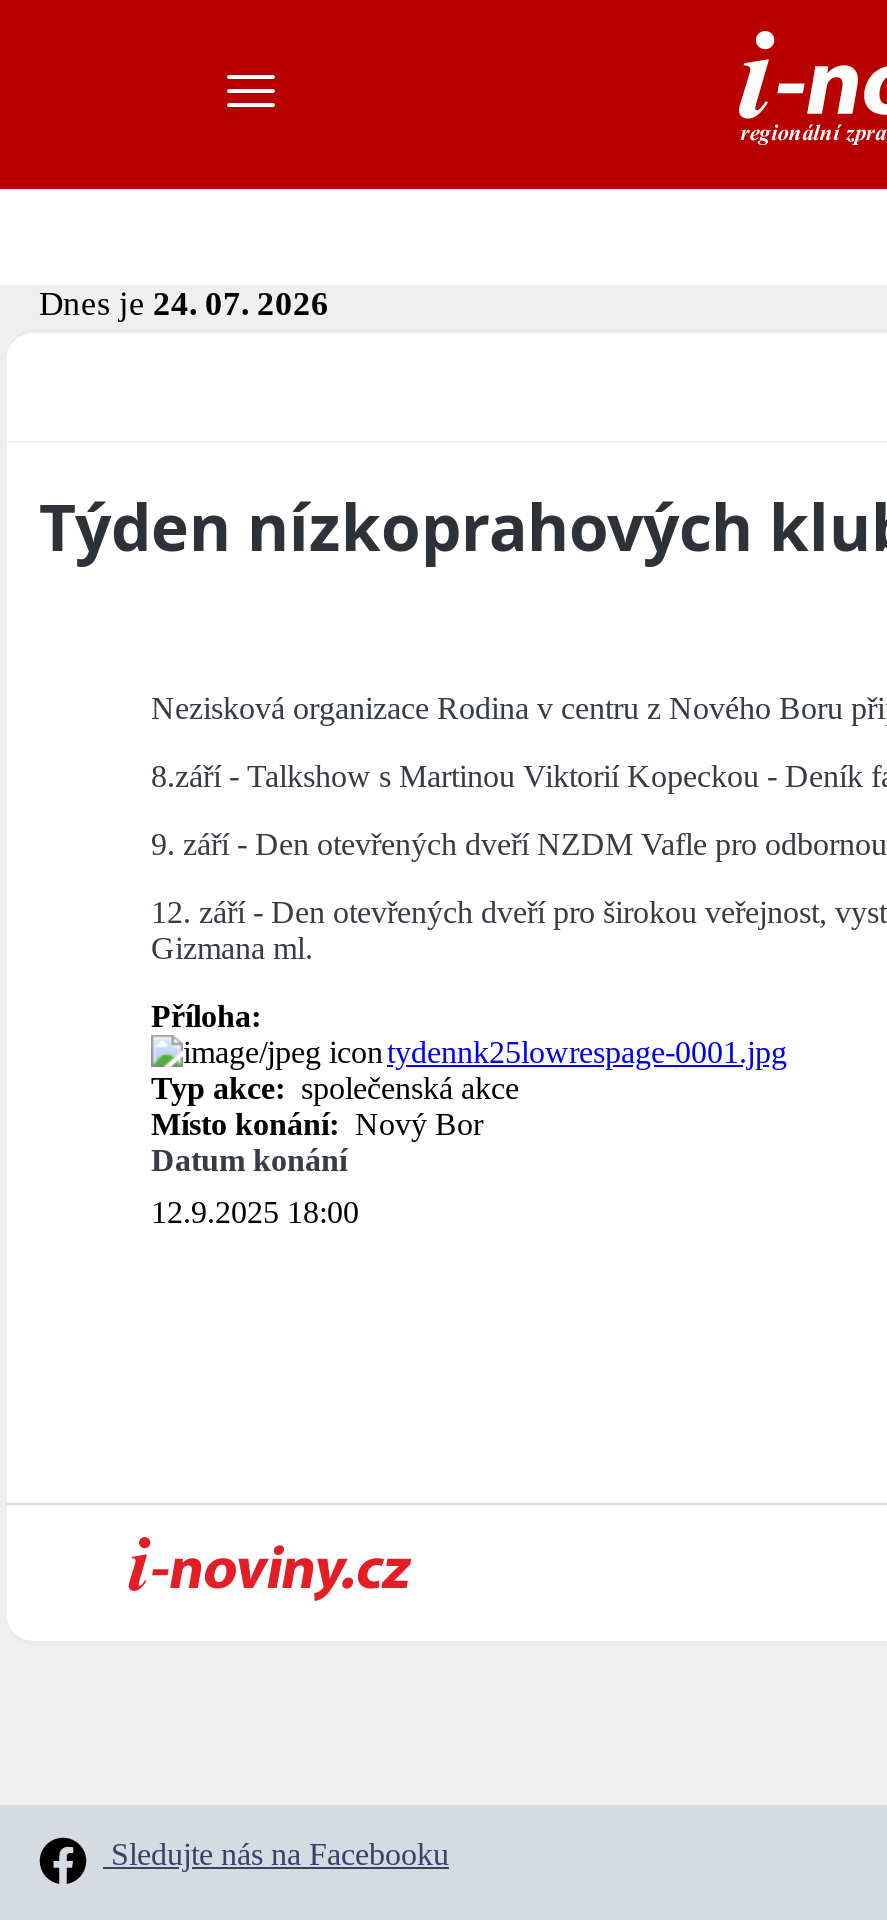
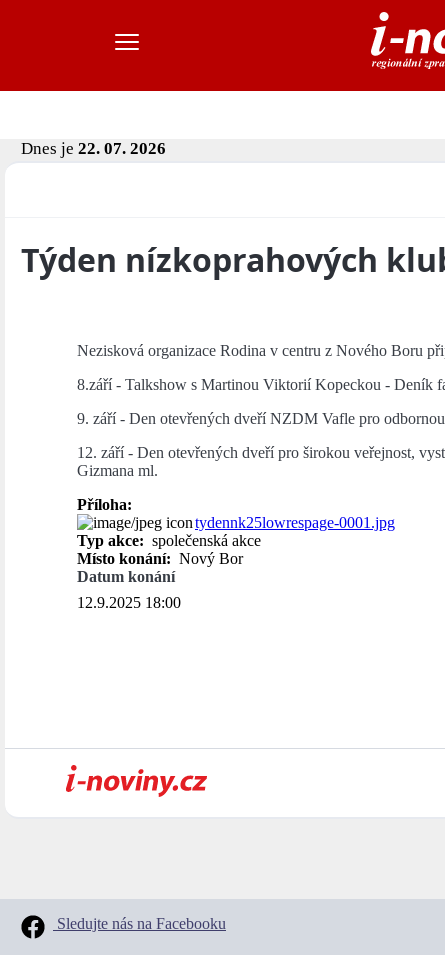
- Dnes je 24. 07. 2026
+ Dnes je 22. 07. 2026
